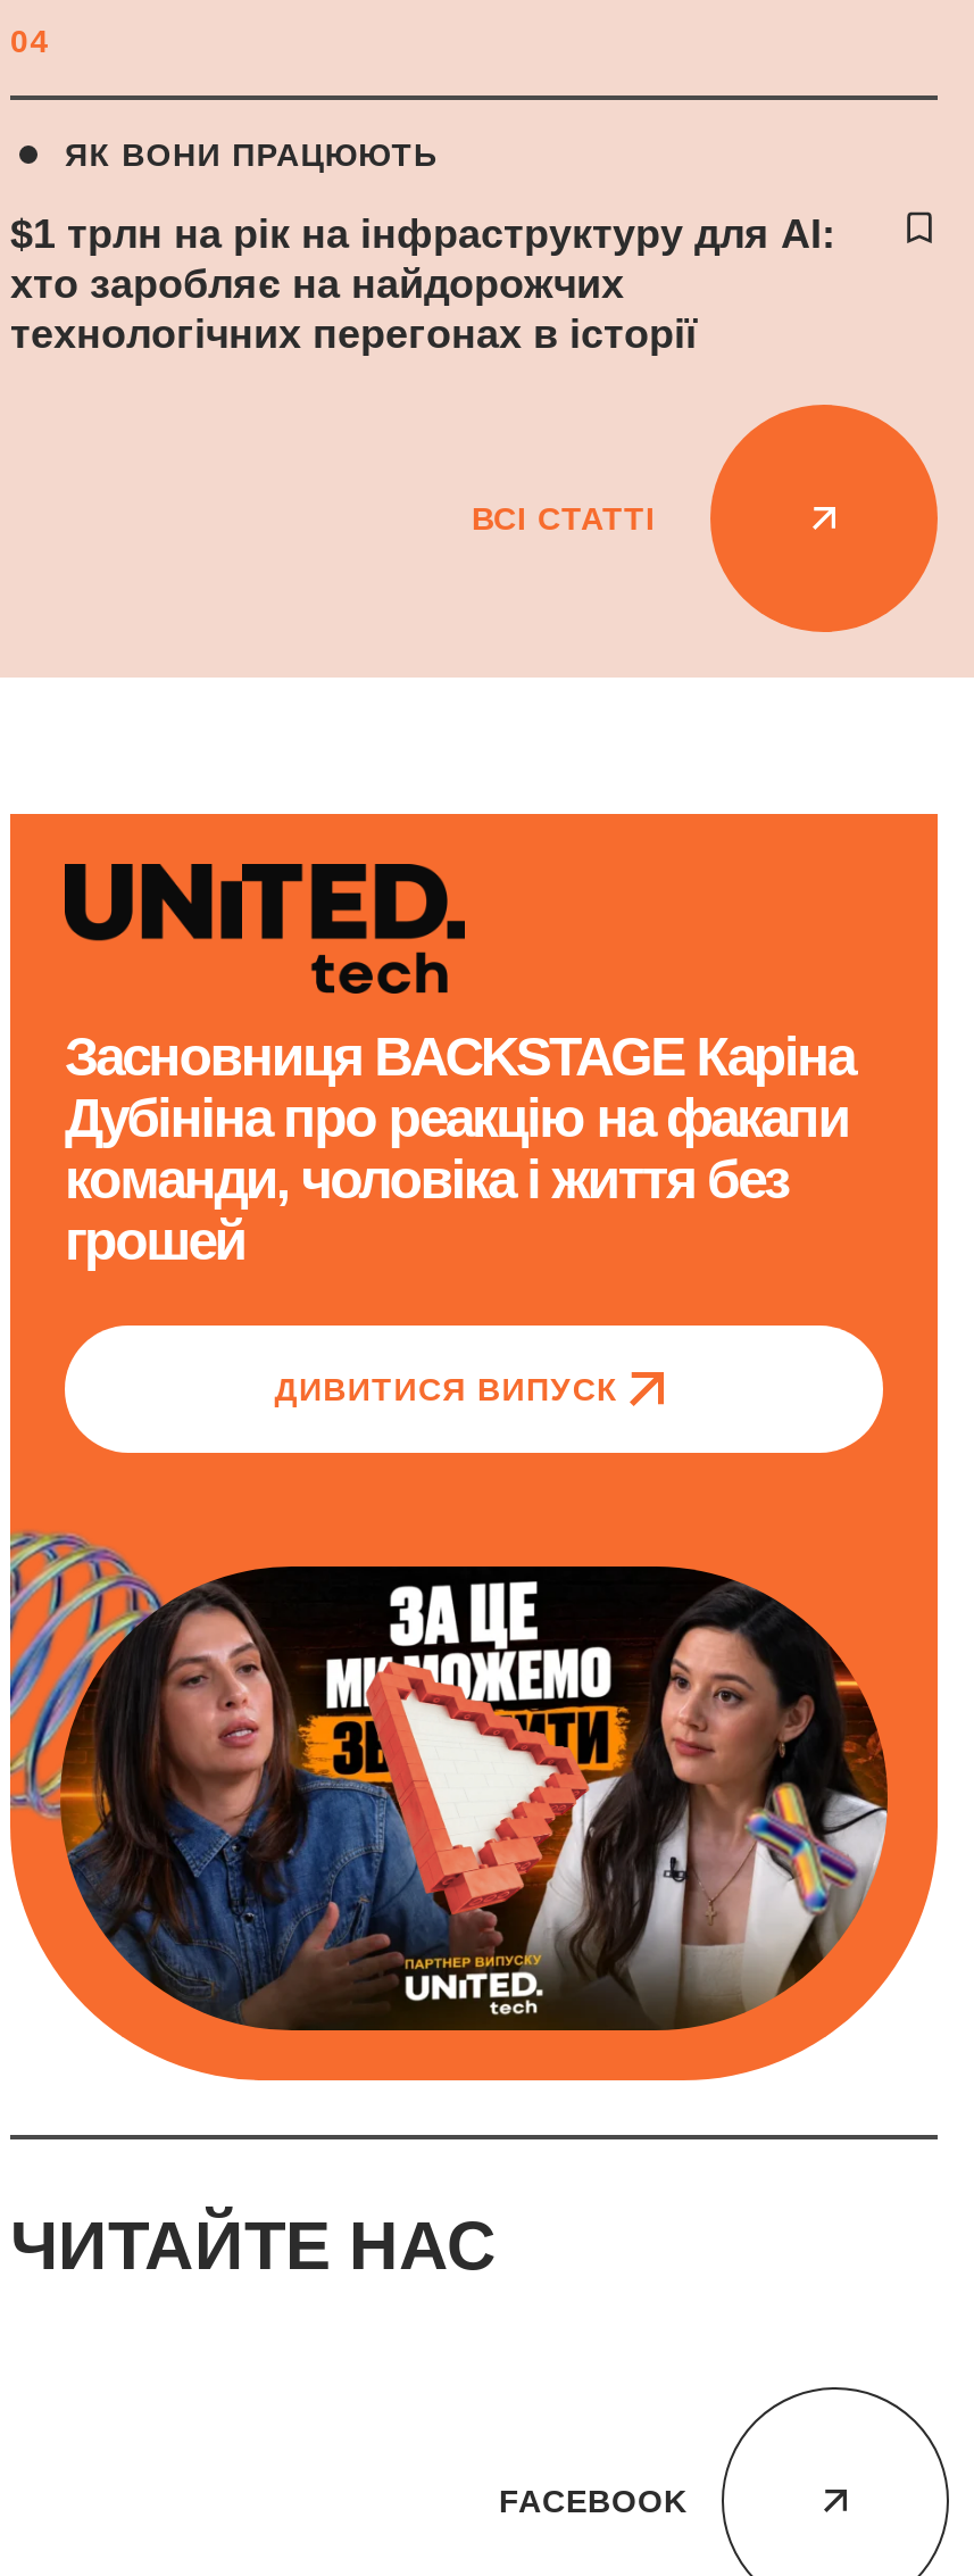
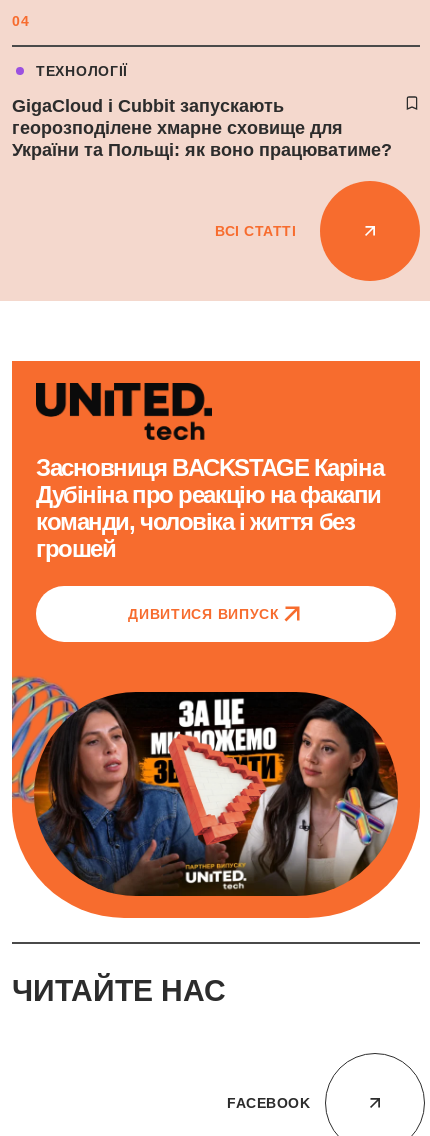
- ЯК ВОНИ ПРАЦЮЮТЬ
+ ТЕХНОЛОГІЇ

- $1 трлн на рік на інфраструктуру для AI:
- хто заробляє на найдорожчих
- технологічних перегонах в історії
+ GigaCloud і Cubbit запускають
+ георозподілене хмарне сховище для
+ України та Польщі: як воно працюватиме?
